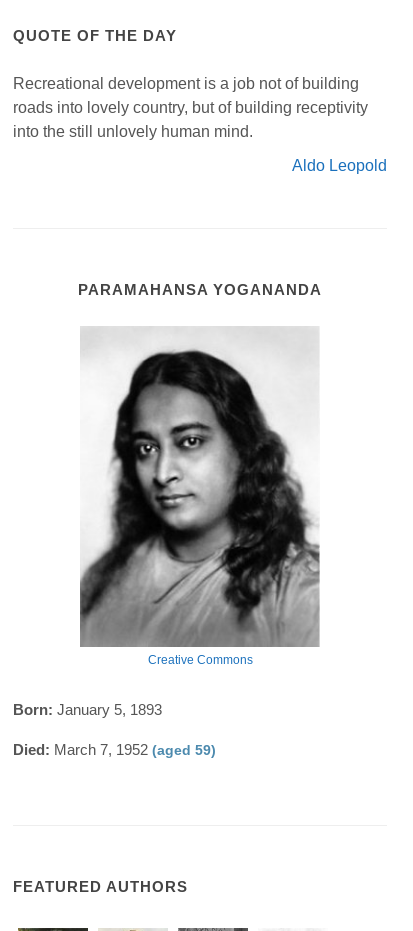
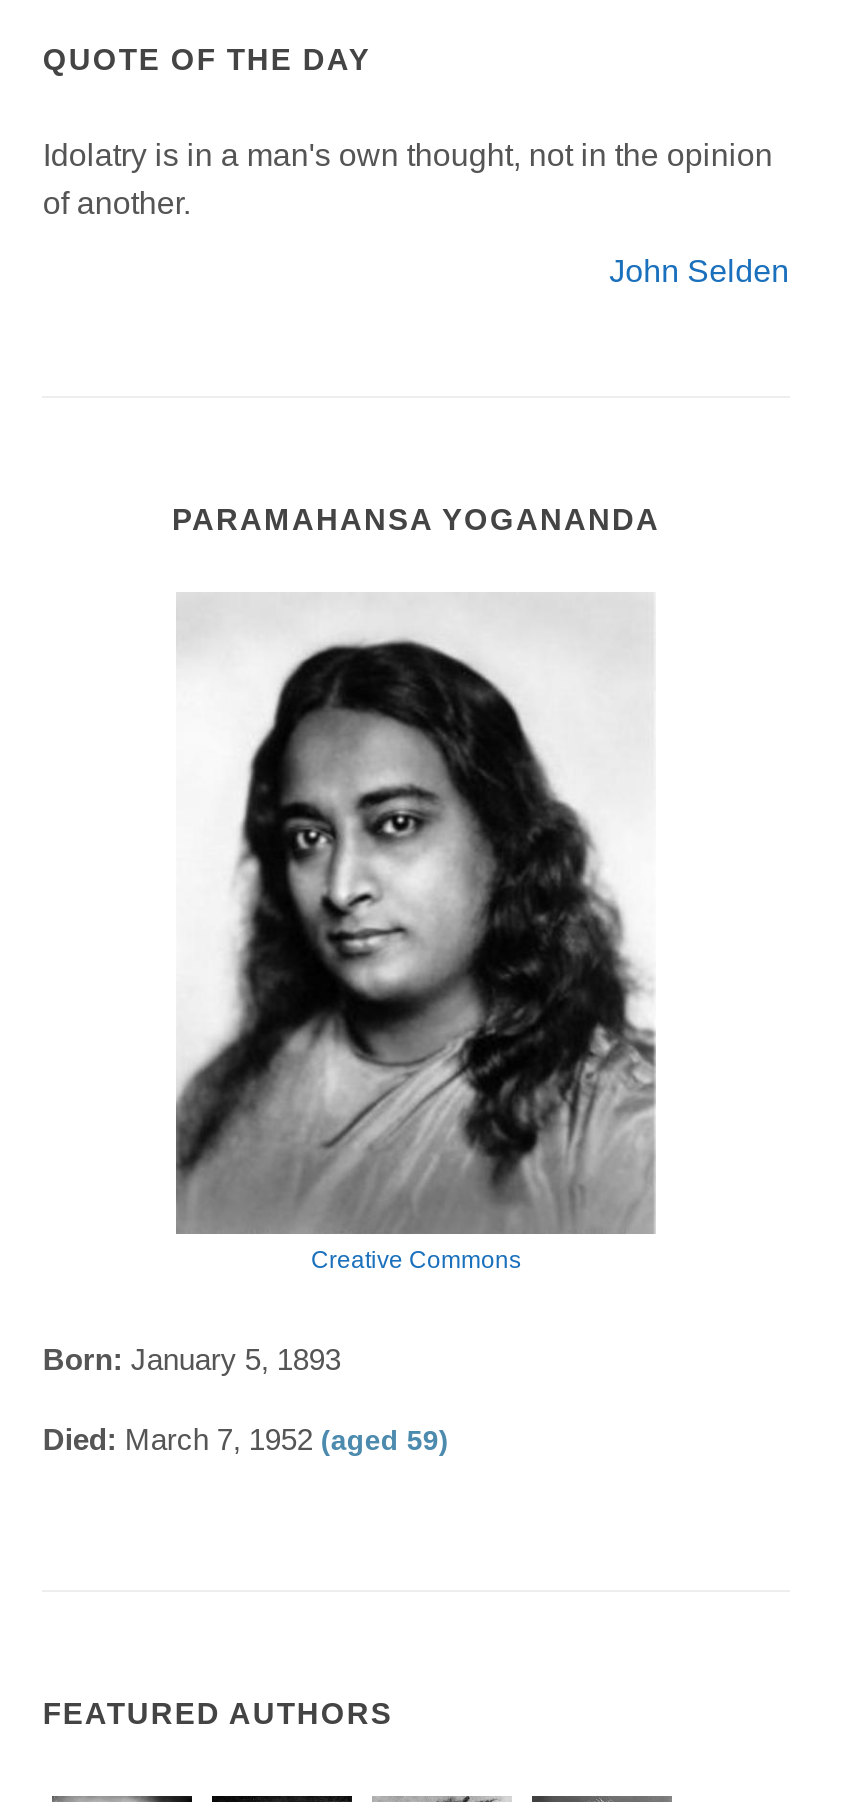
- Recreational development is a job not of building
- roads into lovely country, but of building receptivity
- into the still unlovely human mind.
+ Idolatry is in a man's own thought, not in the opinion
+ of another.

- Aldo Leopold
+ John Selden
